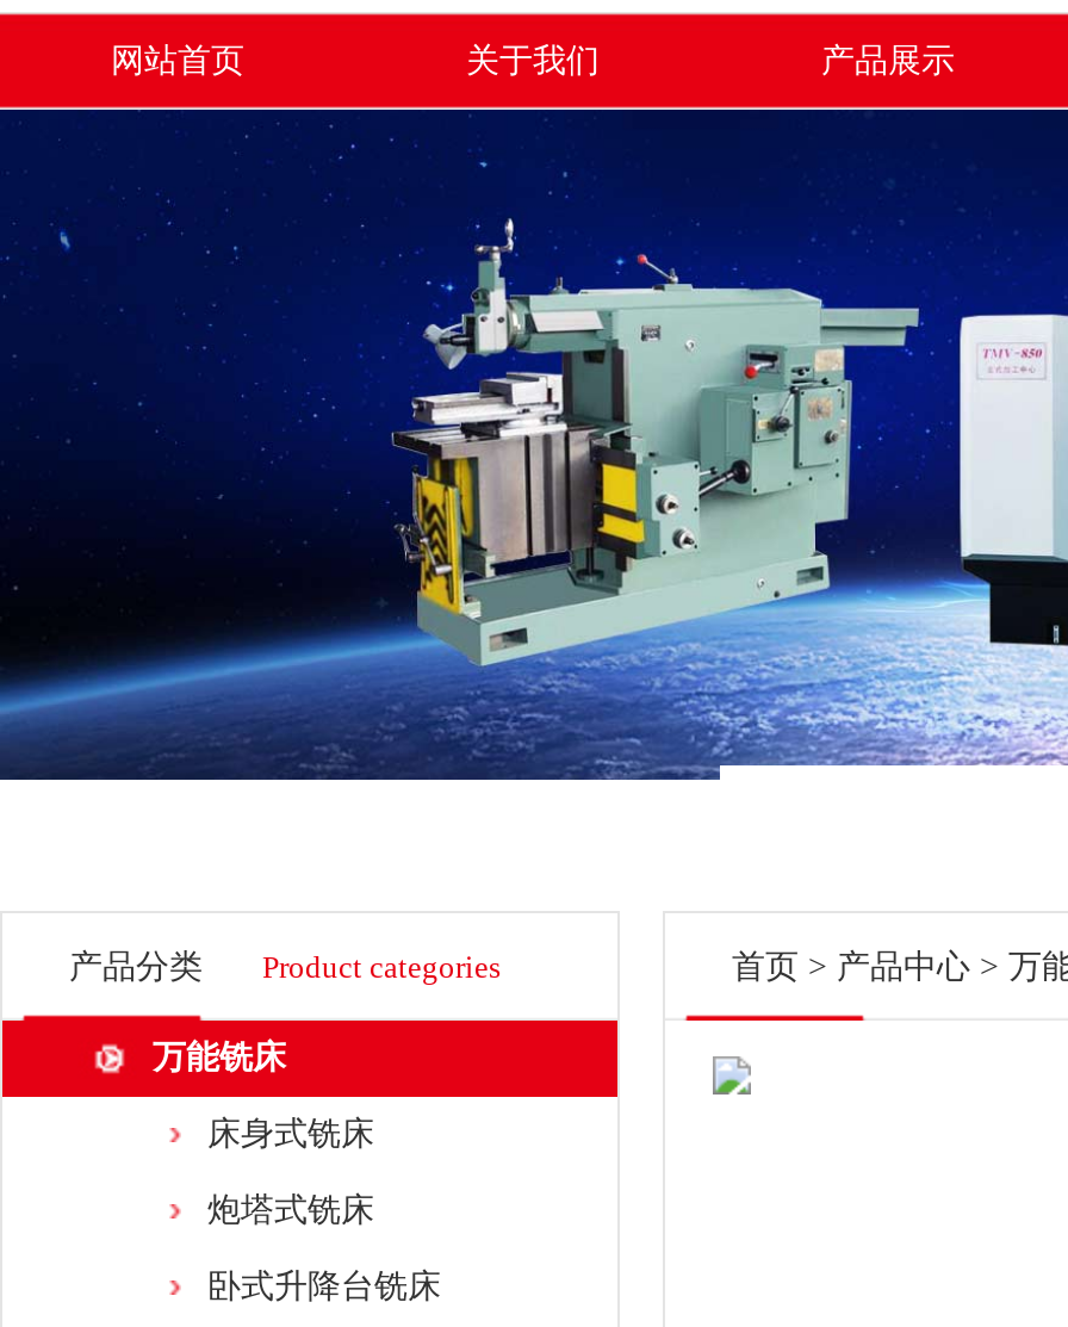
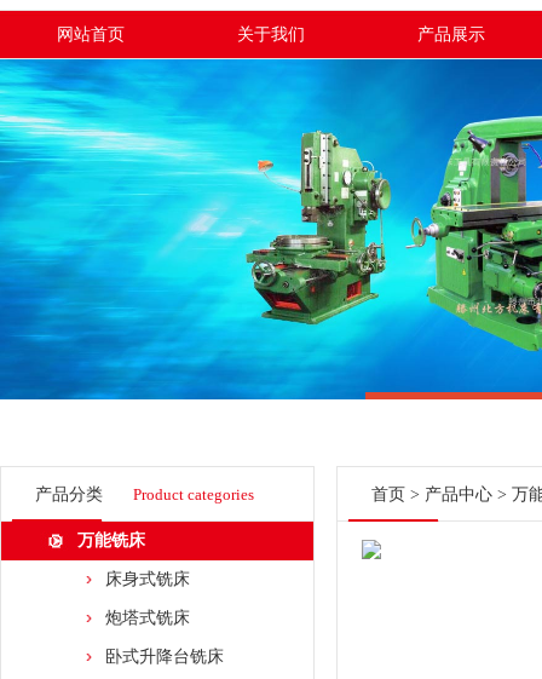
- [image]
+ [image]
